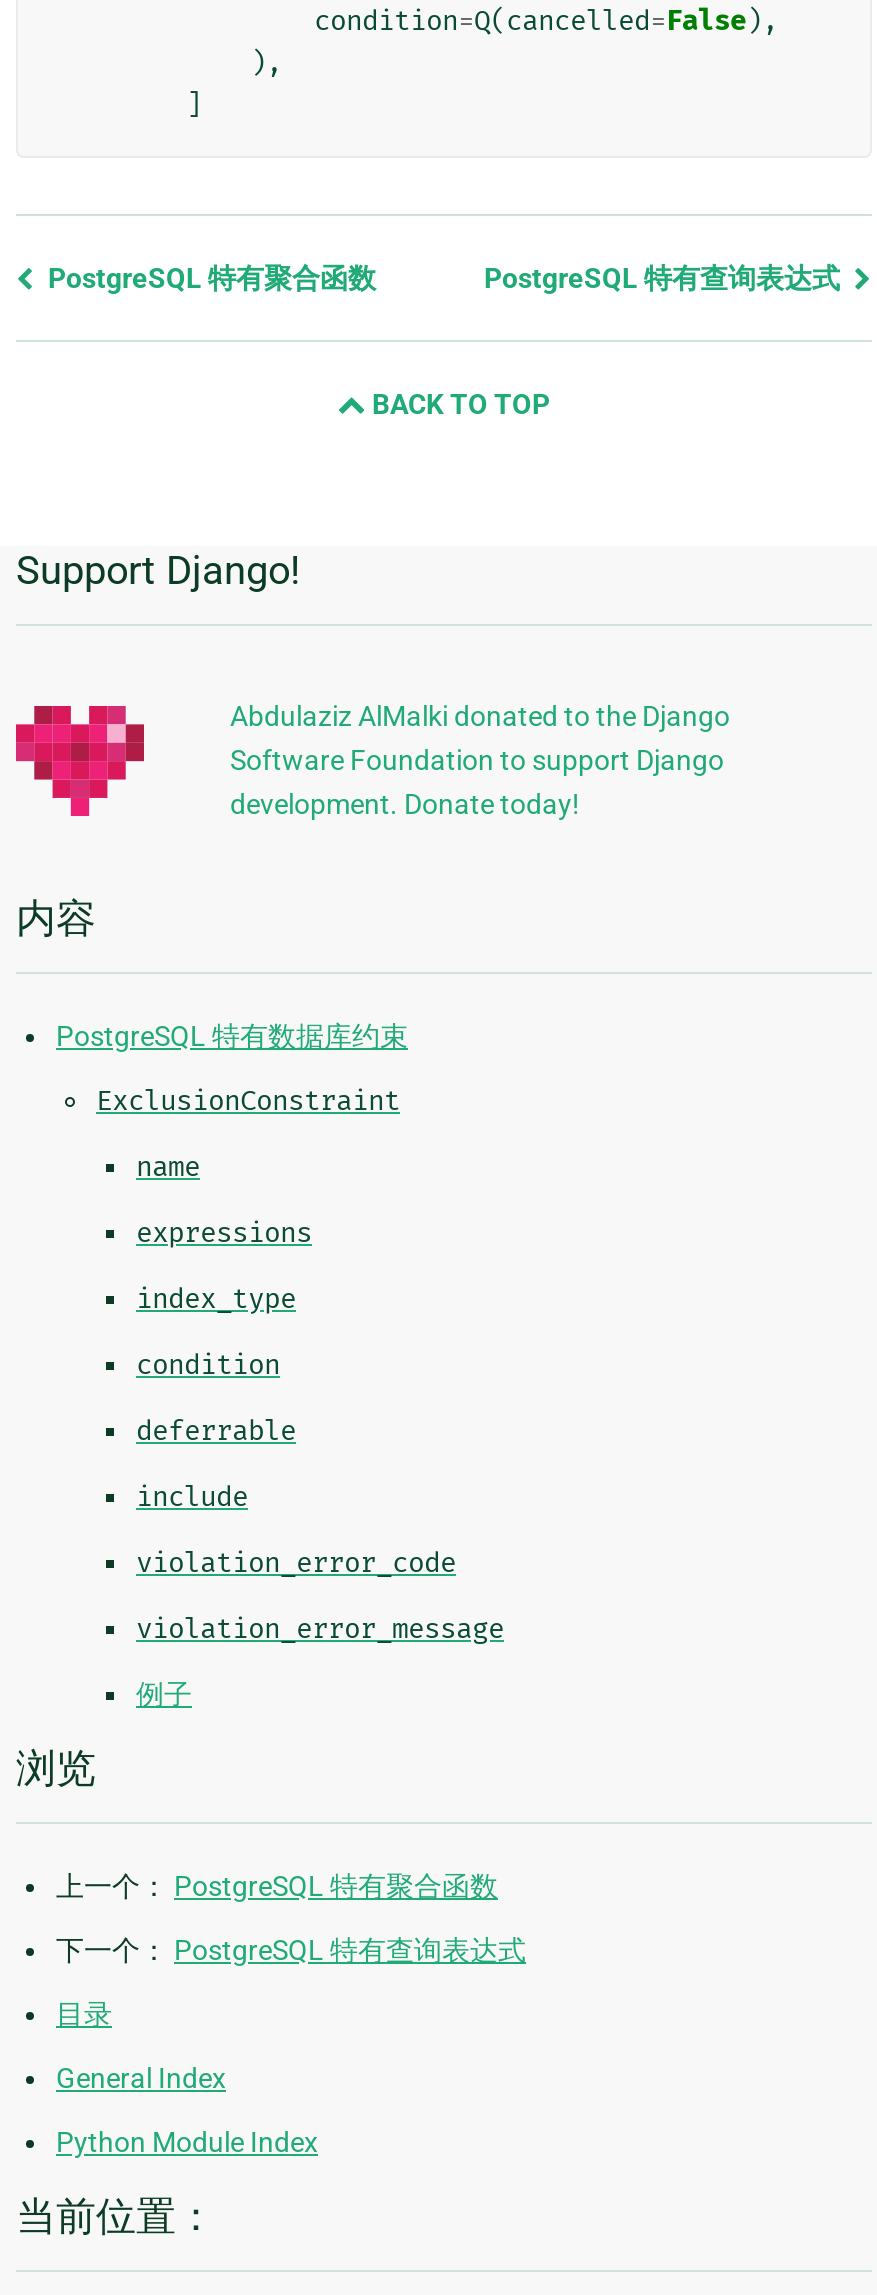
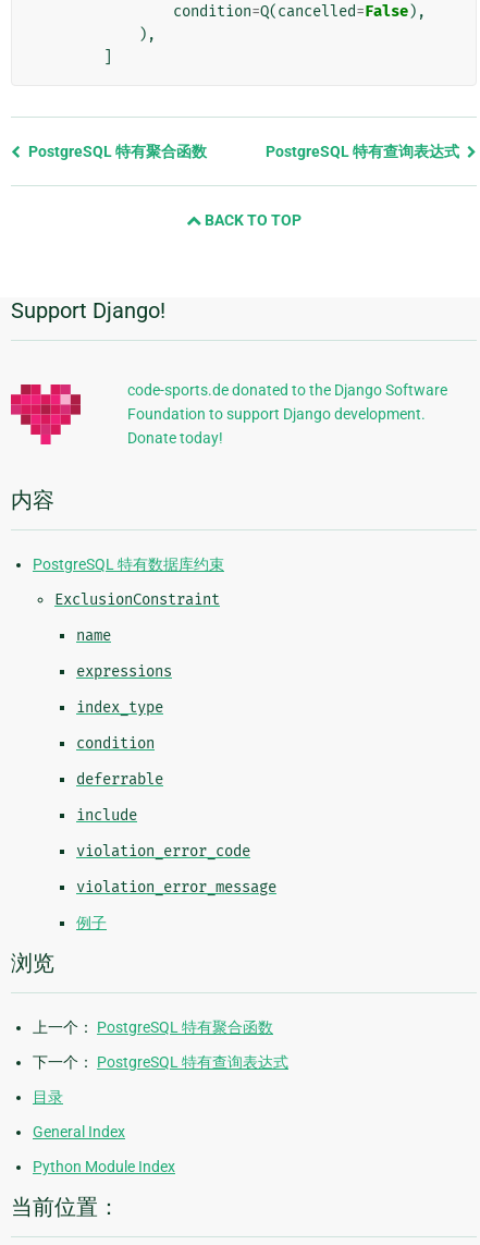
- Abdulaziz AlMalki donated to the Django
- Software Foundation to support Django
- development. Donate today!
+ code-sports.de donated to the Django Software
+ Foundation to support Django development.
+ Donate today!
